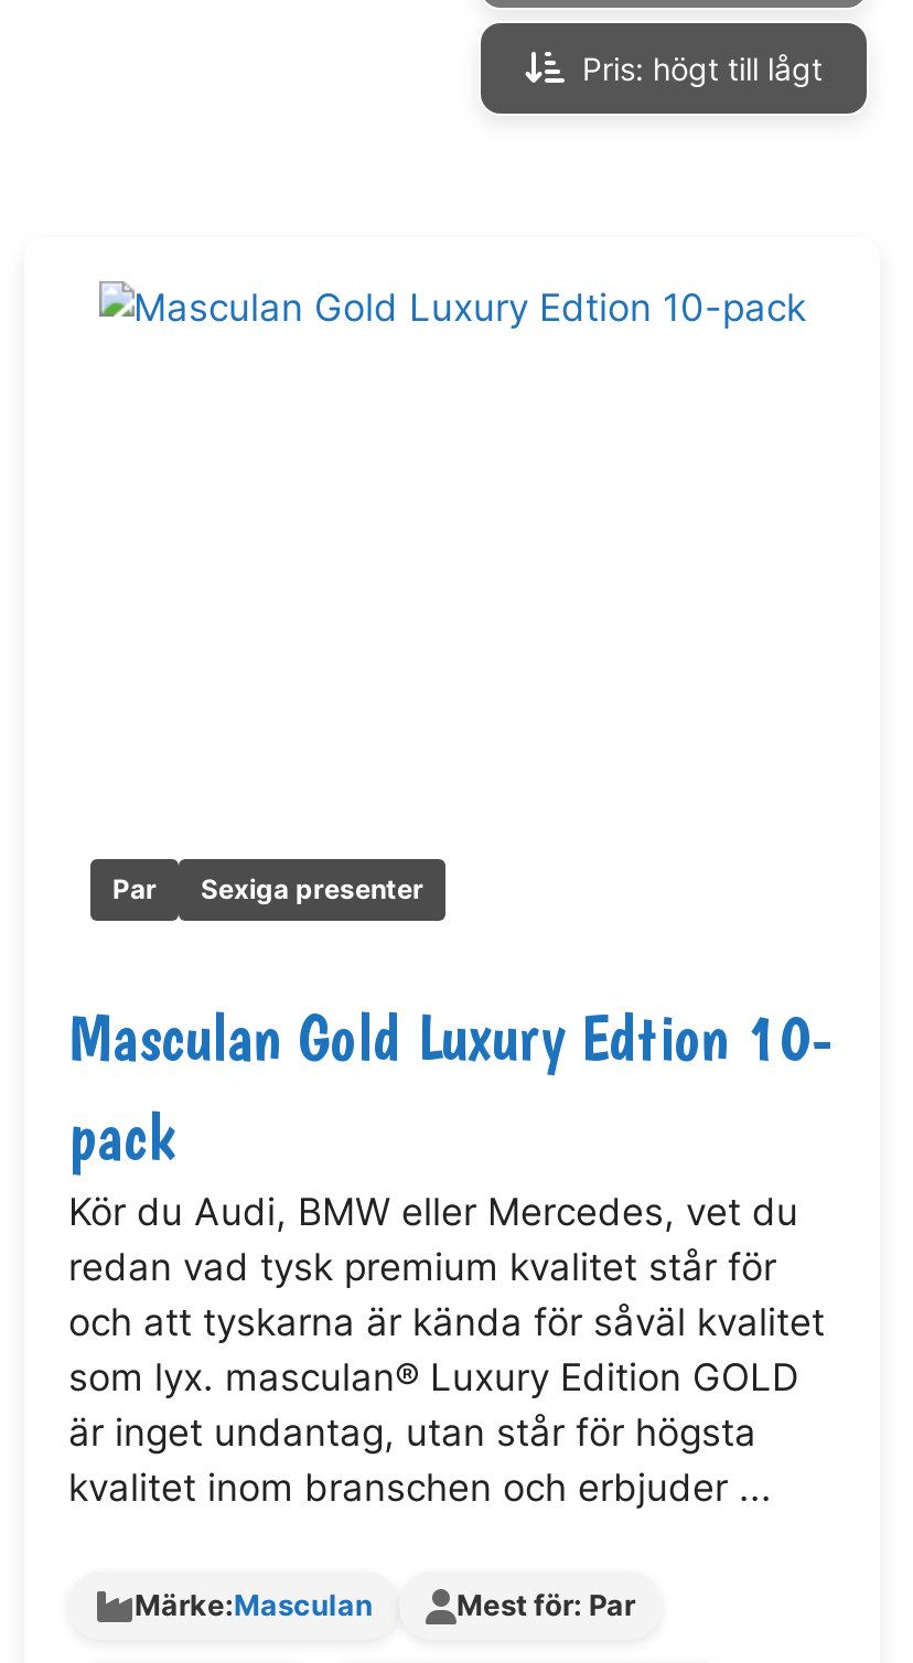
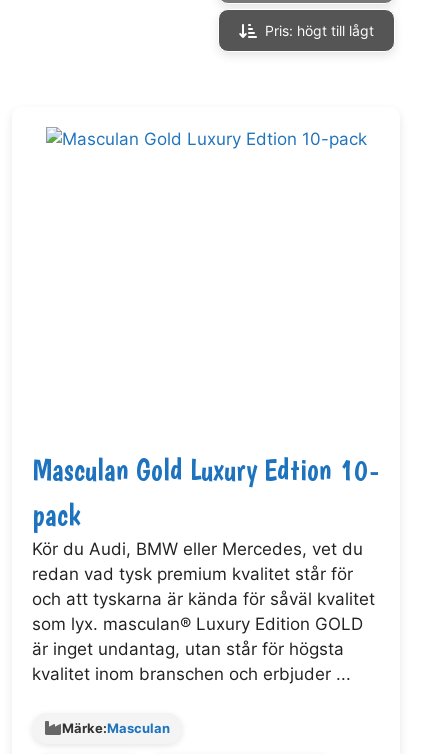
- Par
- Sexiga presenter

- Mest för: Par
